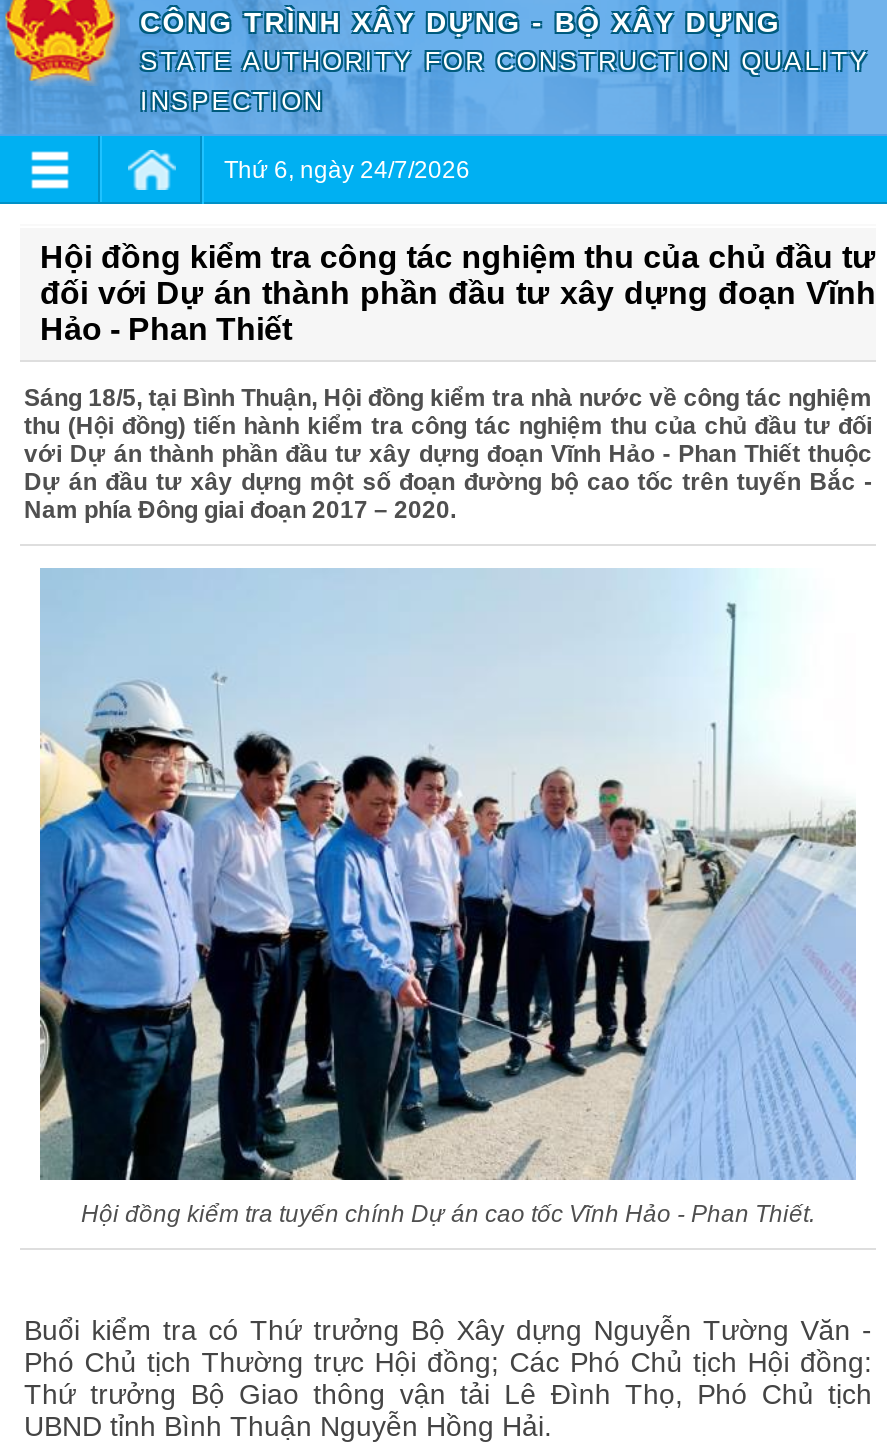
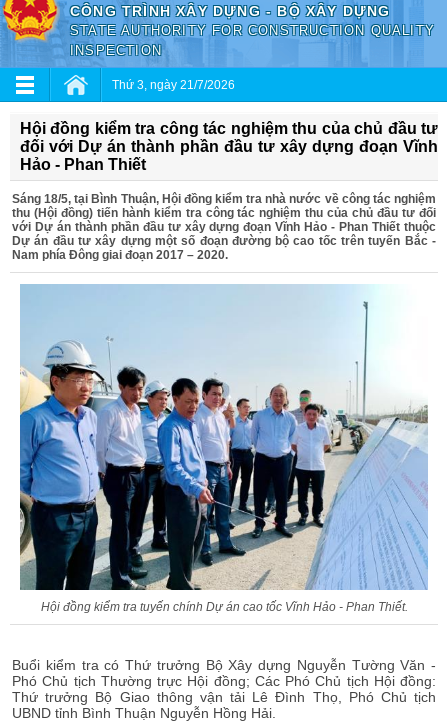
- Thứ 6, ngày 24/7/2026
+ Thứ 3, ngày 21/7/2026
